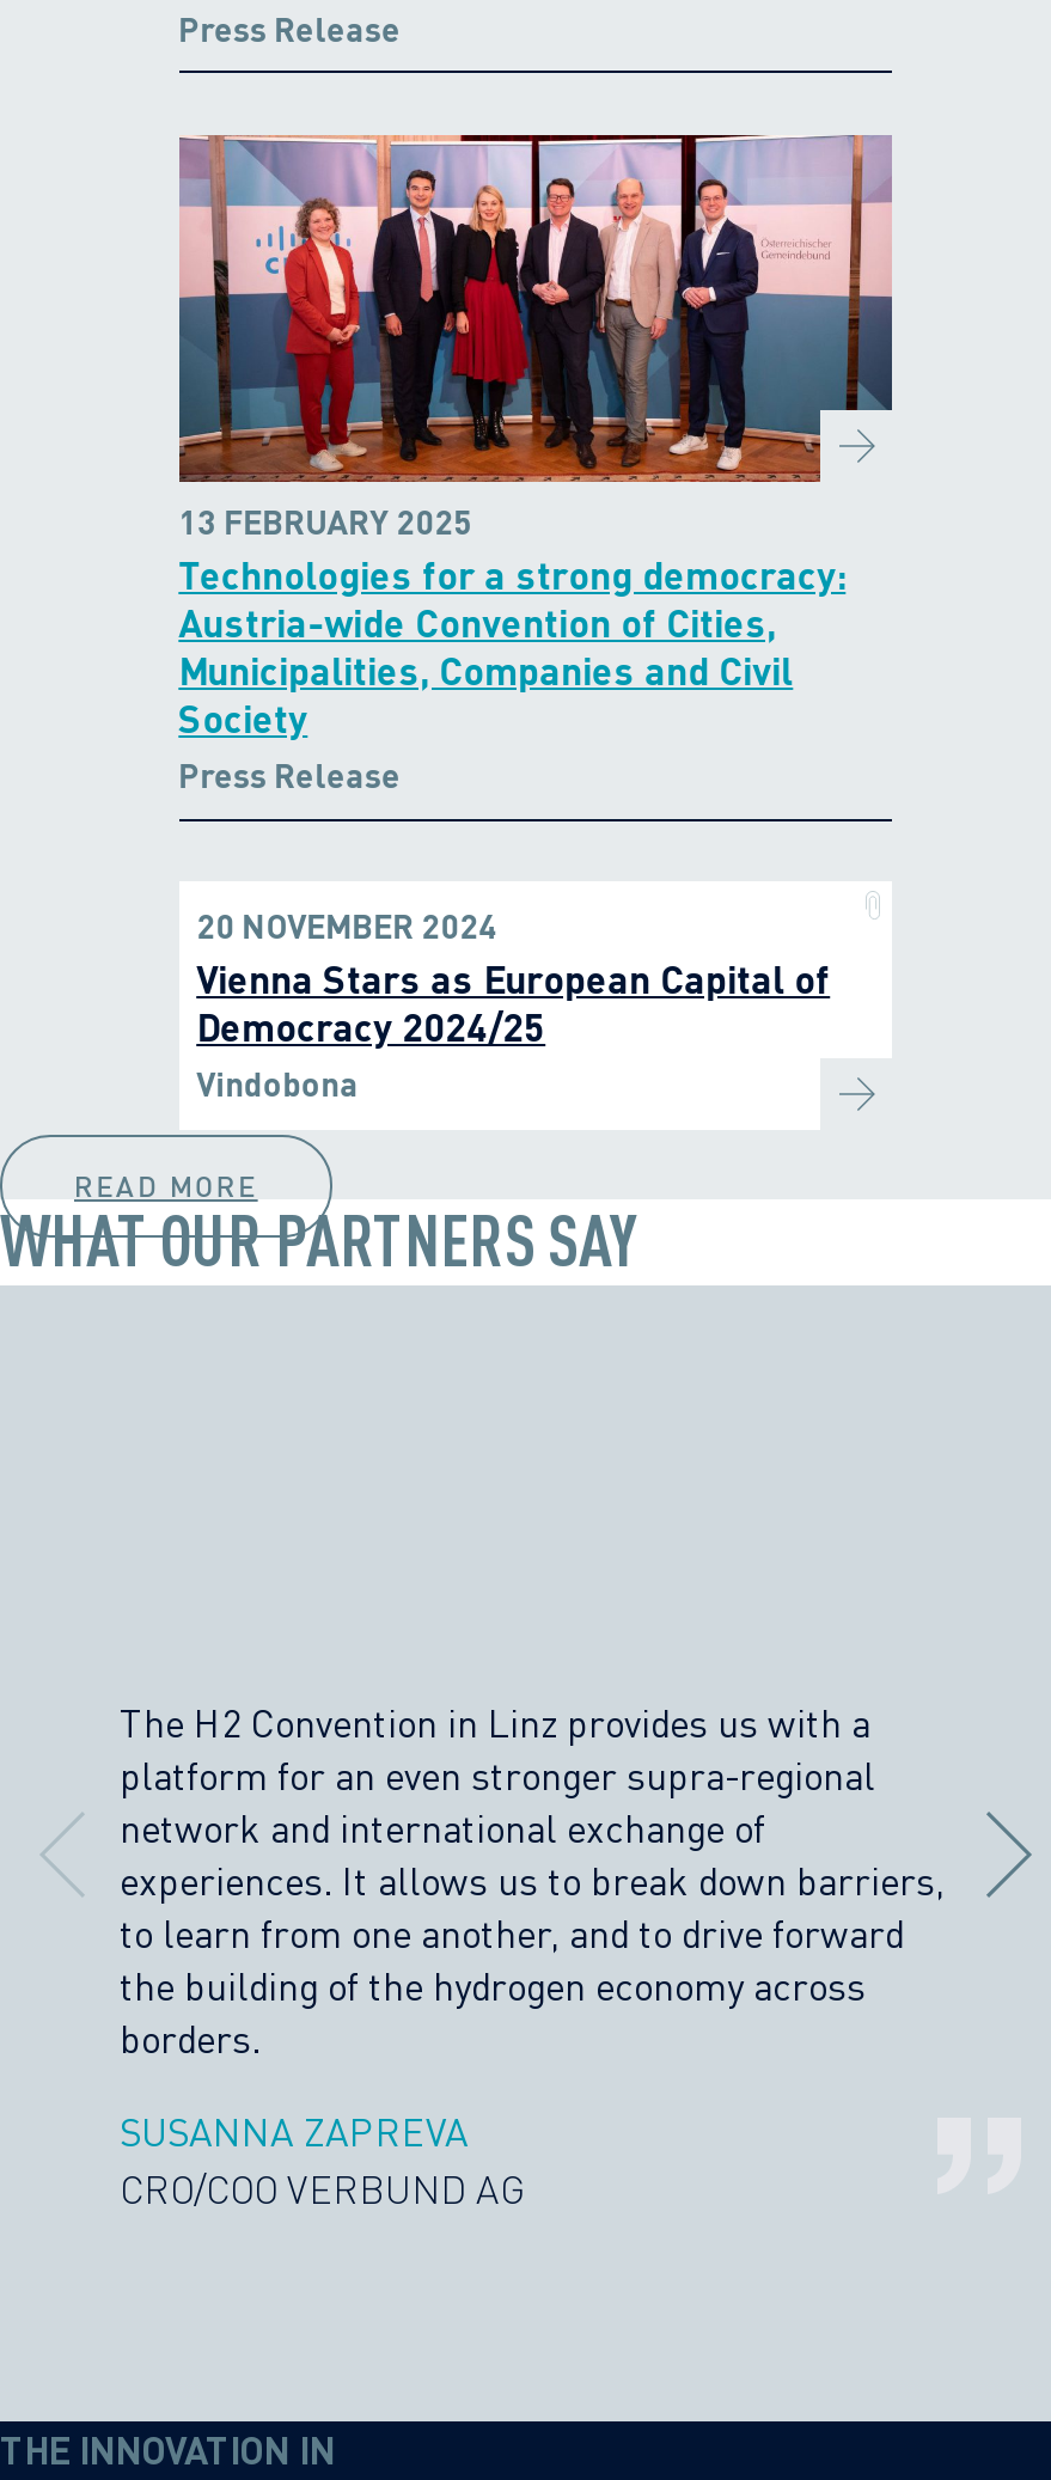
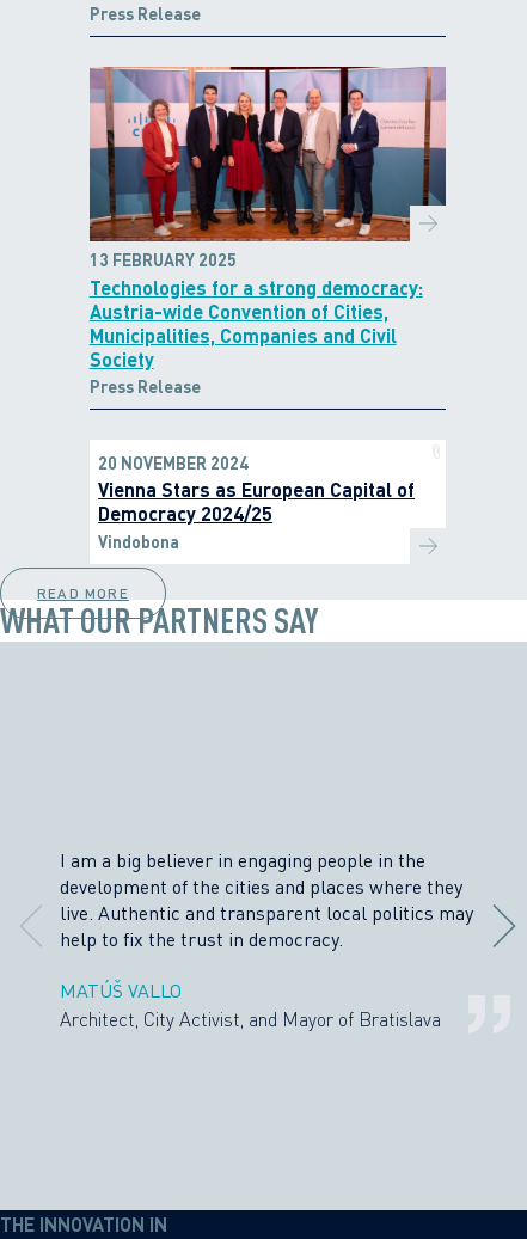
- The H2 Convention in Linz provides us with a
- platform for an even stronger supra-regional
- network and international exchange of
- experiences. It allows us to break down barriers,
- to learn from one another, and to drive forward
- the building of the hydrogen economy across
- borders.
+ I am a big believer in engaging people in the
+ development of the cities and places where they
+ live. Authentic and transparent local politics may
+ help to fix the trust in democracy.

- SUSANNA ZAPREVA
- CRO/COO VERBUND AG
+ MATÚŠ VALLO
+ Architect, City Activist, and Mayor of Bratislava
